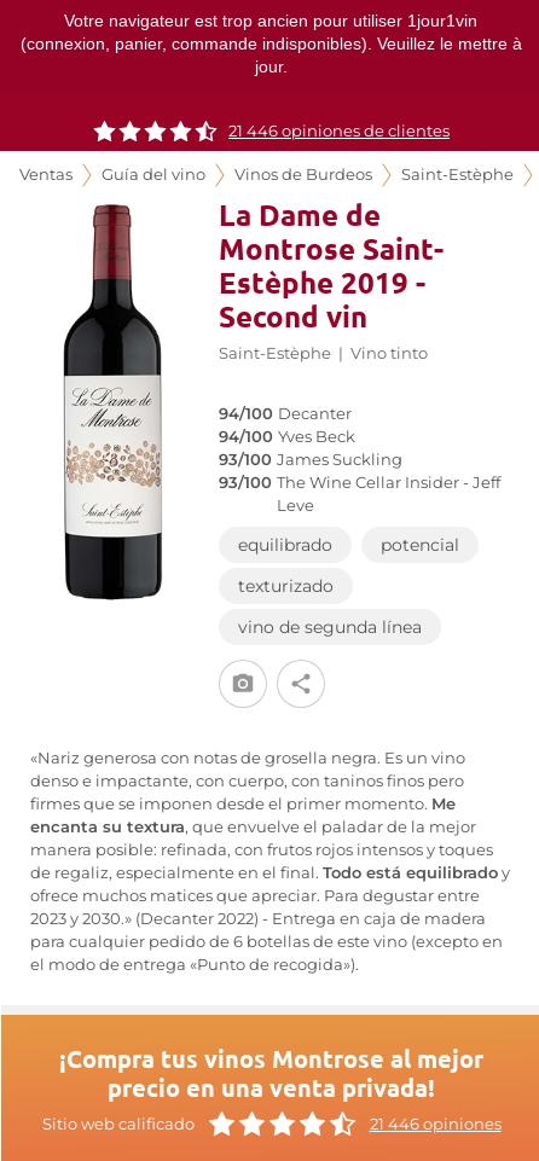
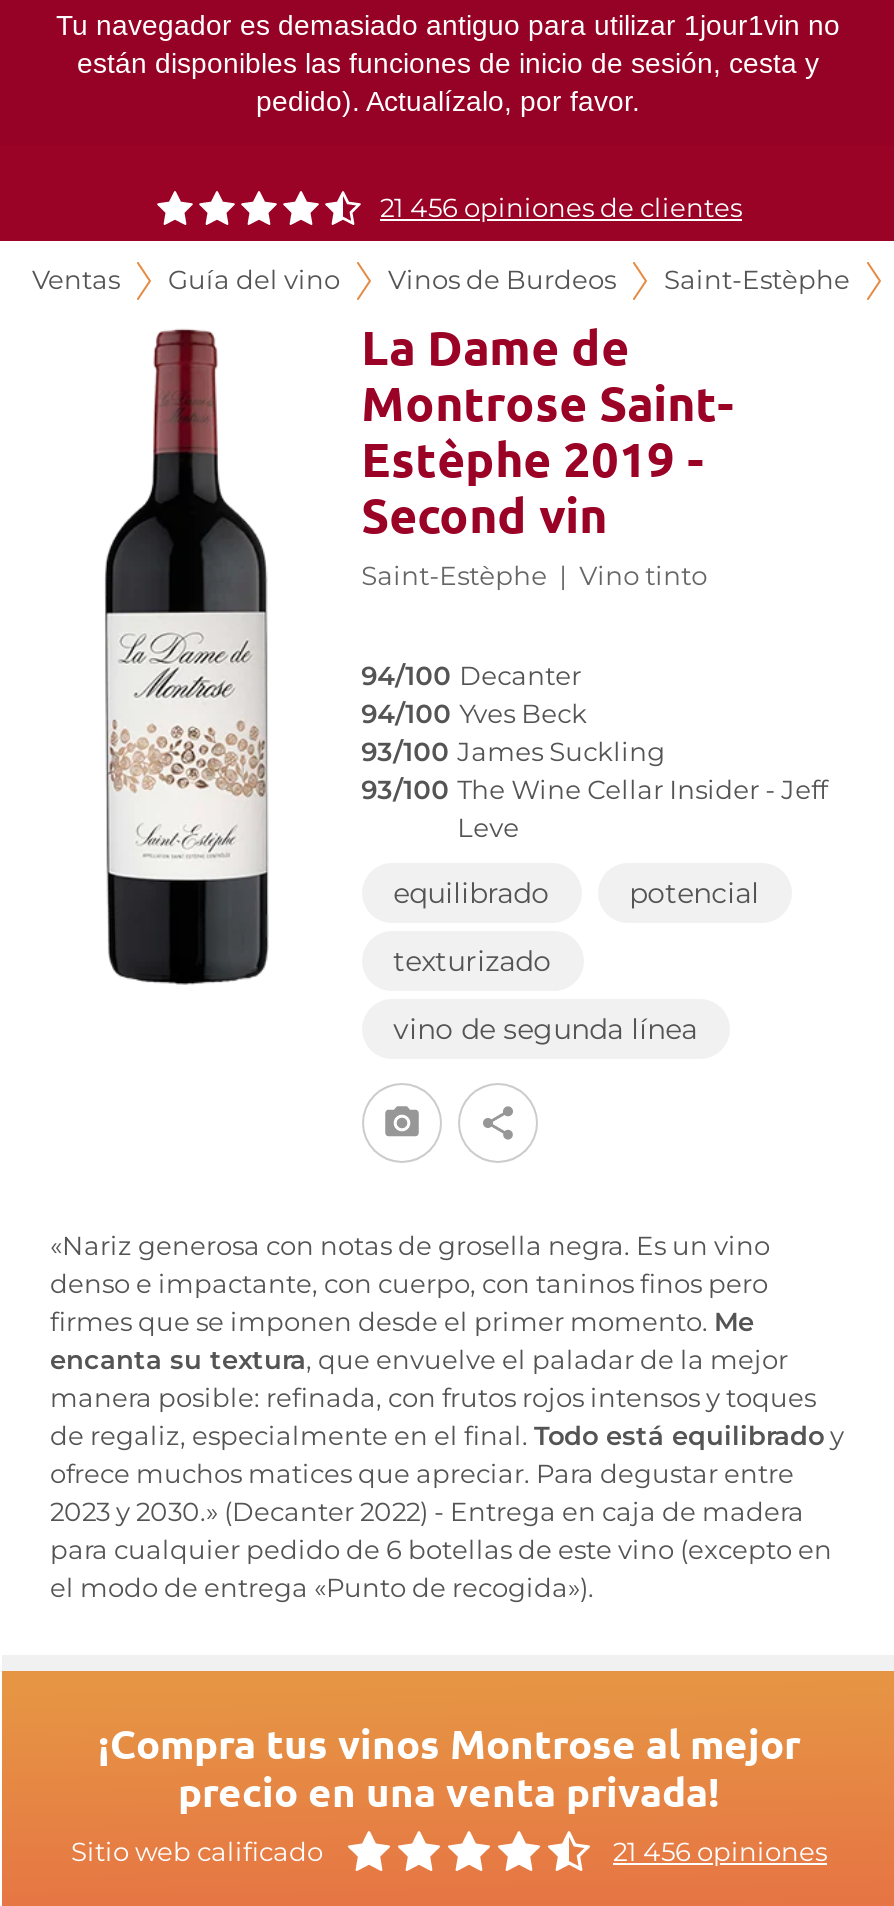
- Votre navigateur est trop ancien pour utiliser 1jour1vin
- (connexion, panier, commande indisponibles). Veuillez le mettre à
- jour.
+ Tu navegador es demasiado antiguo para utilizar 1jour1vin no
+ están disponibles las funciones de inicio de sesión, cesta y
+ pedido). Actualízalo, por favor.

- 21 446 opiniones de clientes
+ 21 456 opiniones de clientes

- 21 446 opiniones
+ 21 456 opiniones
